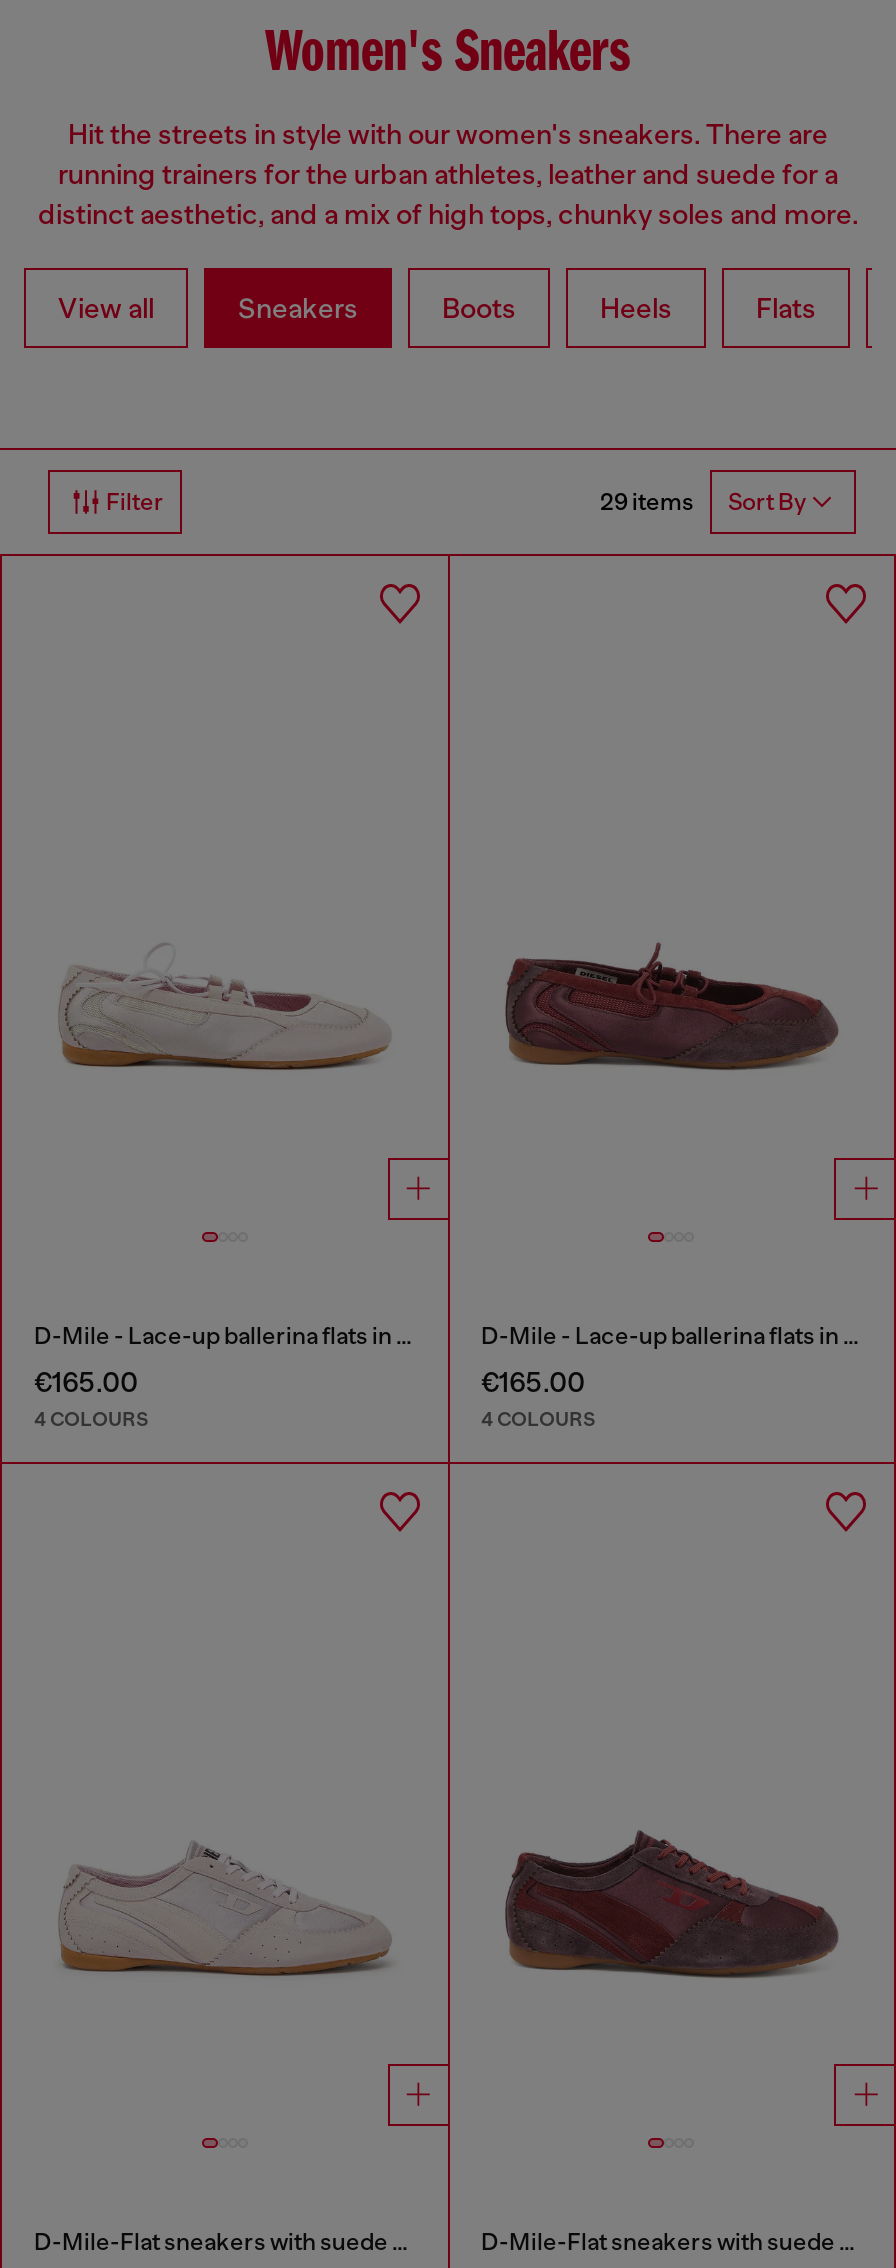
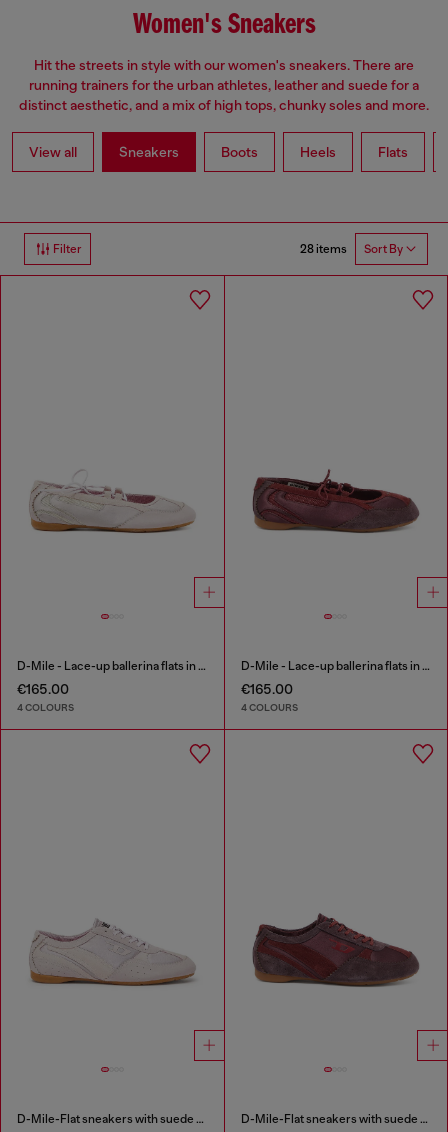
- 29 items Sort By
+ 28 items Sort By
